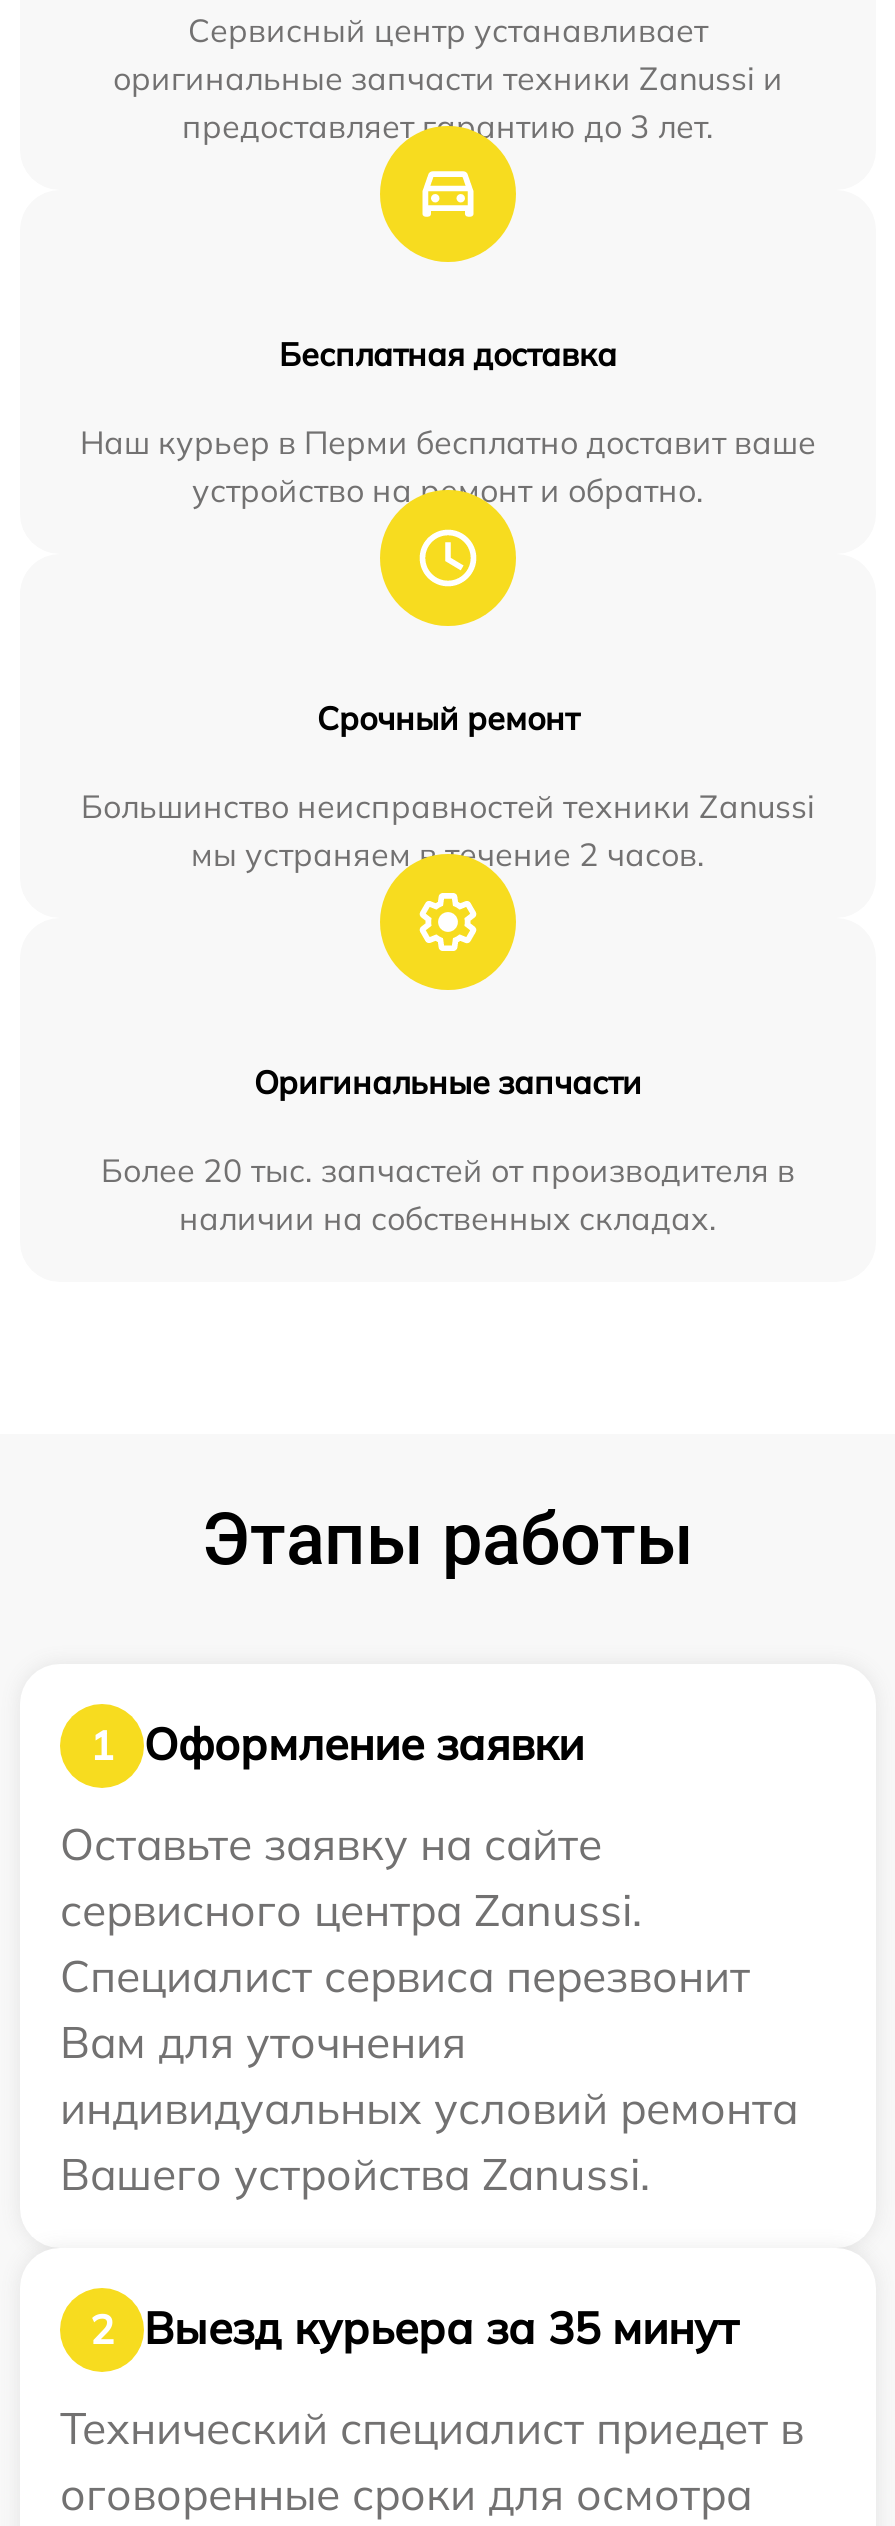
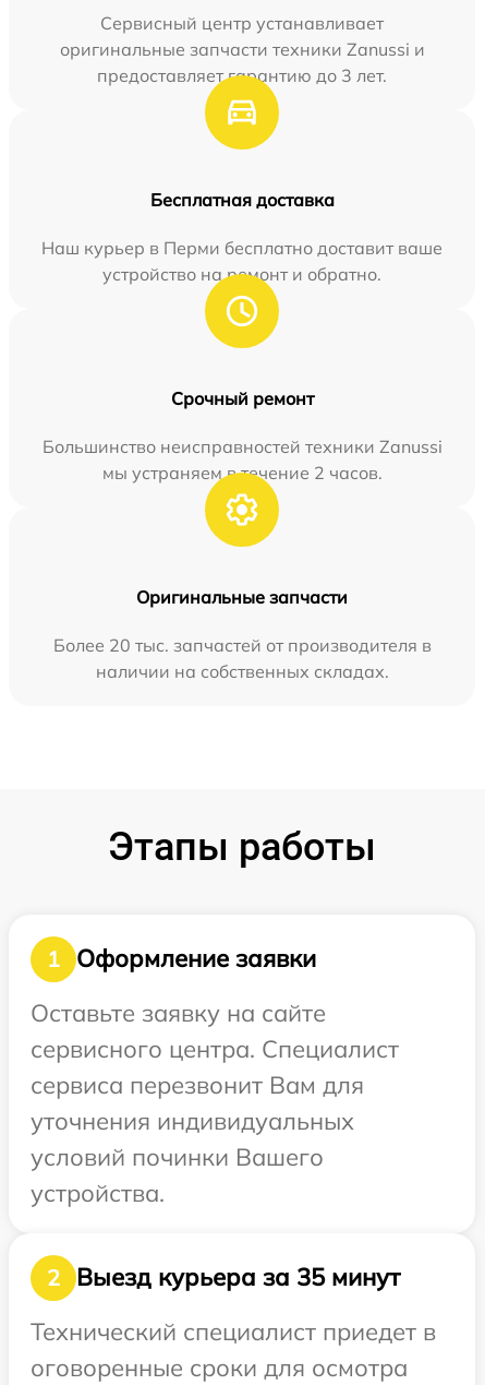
- сервисного центра Zanussi.
- Специалист сервиса перезвонит
- Вам для уточнения
- индивидуальных условий ремонта
- Вашего устройства Zanussi.
+ сервисного центра. Специалист
+ сервиса перезвонит Вам для
+ уточнения индивидуальных
+ условий починки Вашего
+ устройства.
